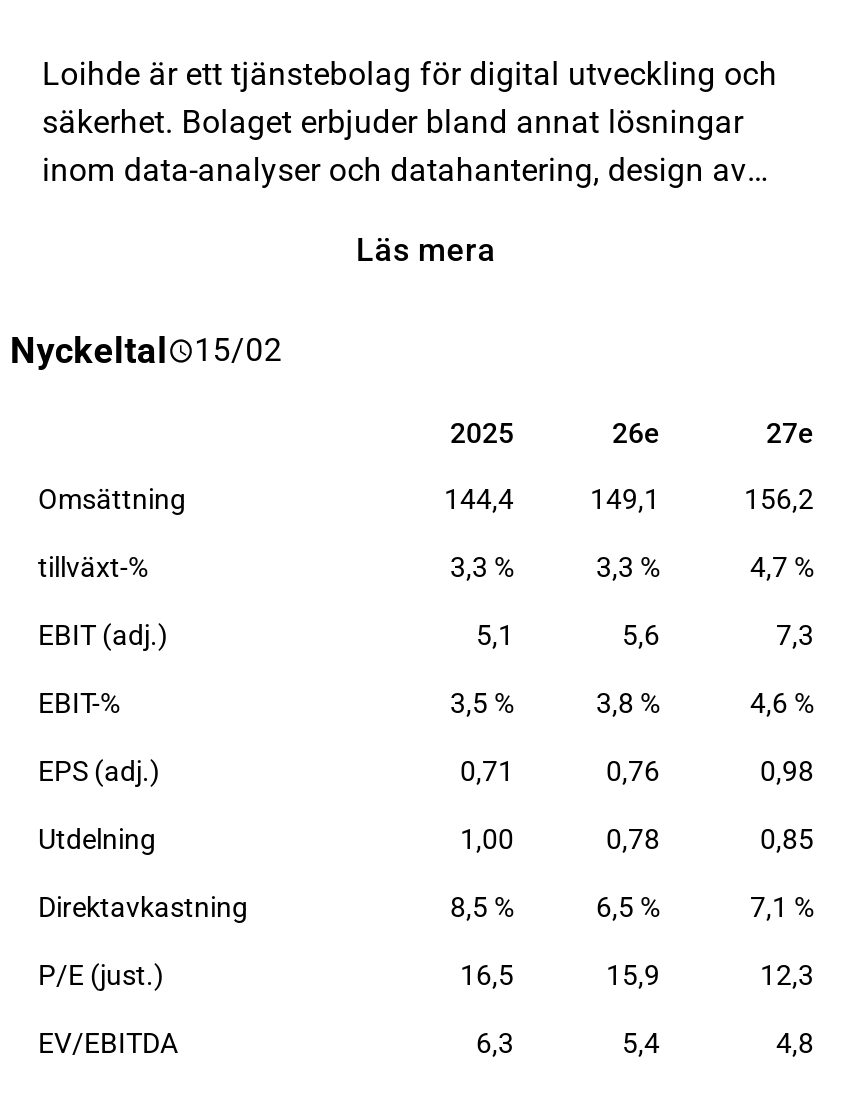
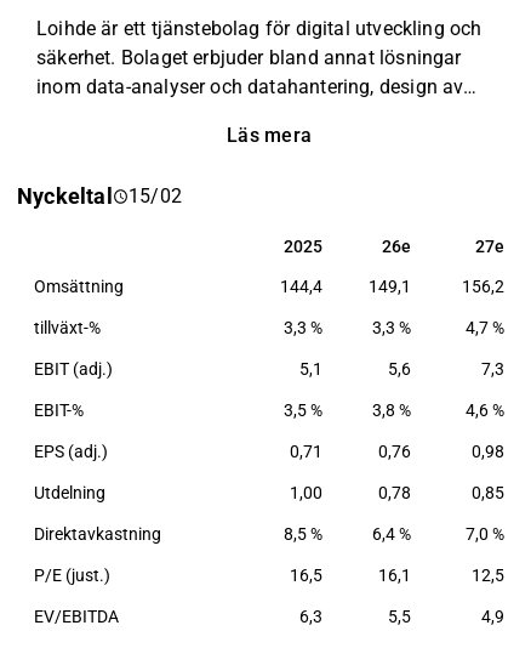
- 6,5 %
+ 6,4 %

- 7,1 %
+ 7,0 %

- 15,9
+ 16,1

- 12,3
+ 12,5

- 5,4
+ 5,5

- 4,8
+ 4,9
